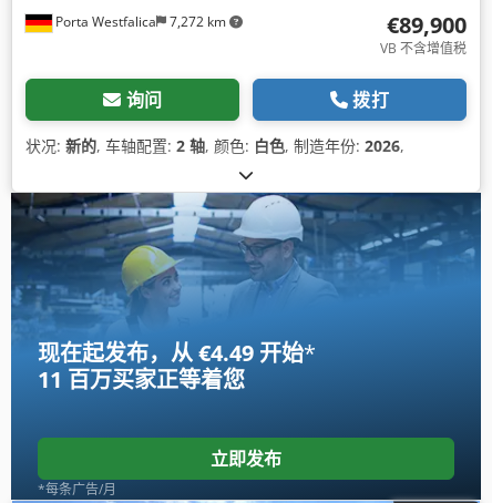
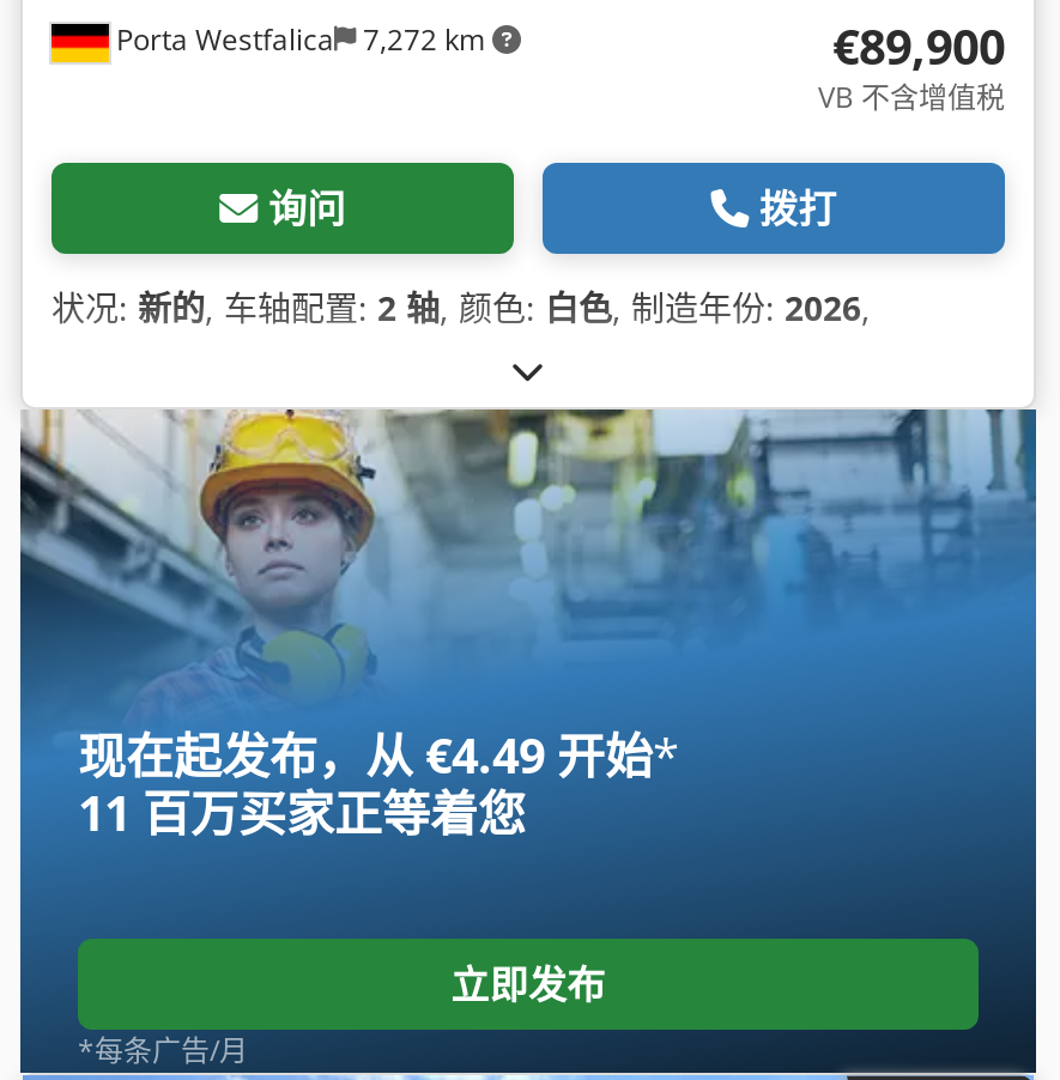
- [image]
+ [image]
